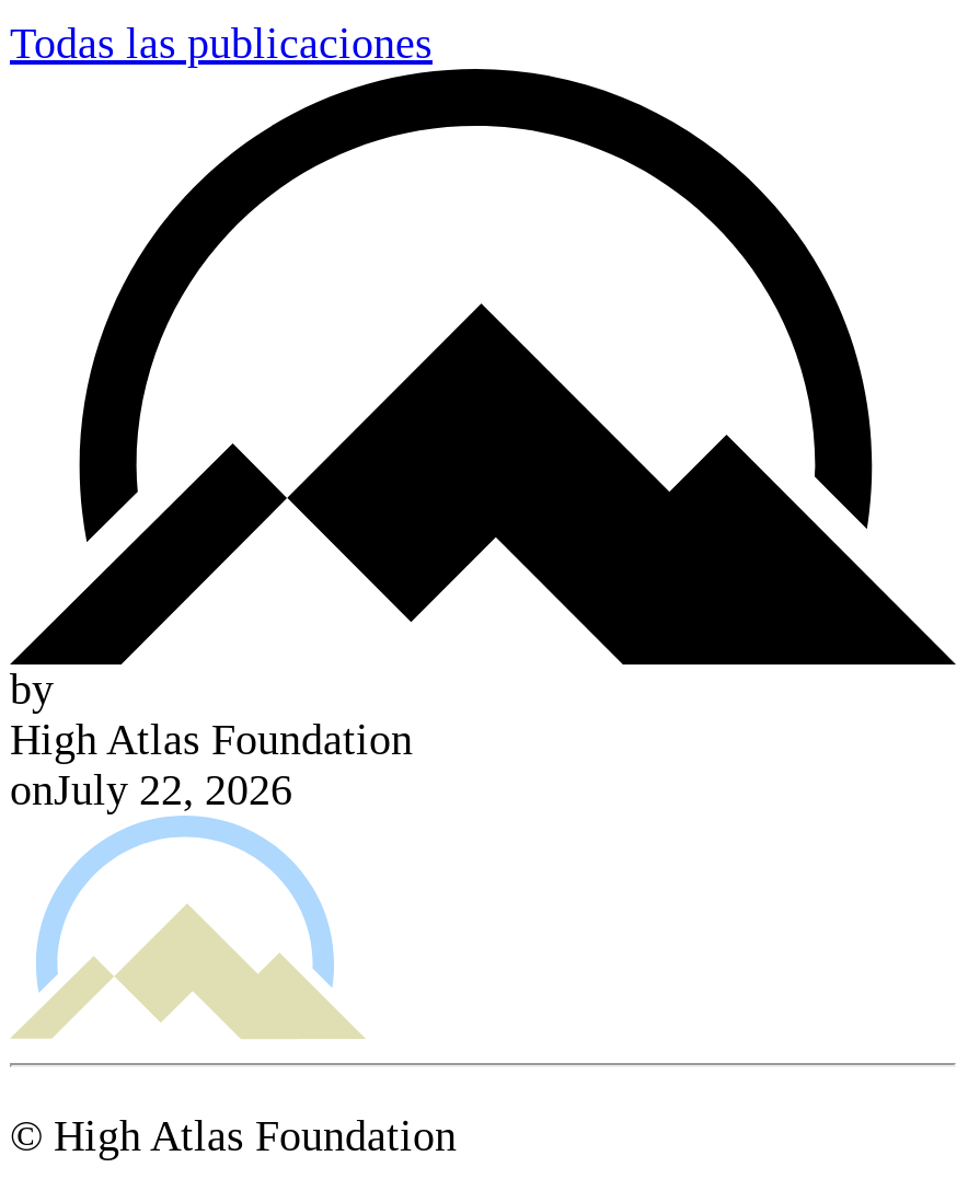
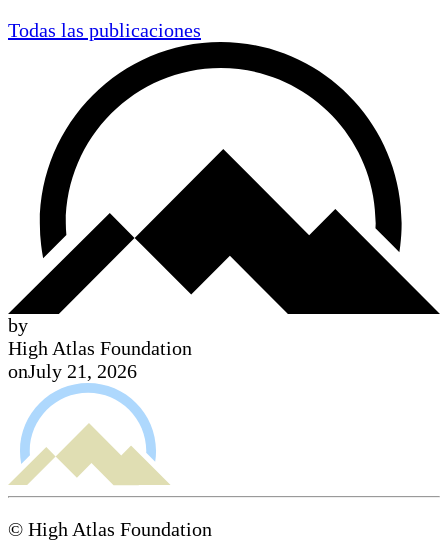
- onJuly 22, 2026
+ onJuly 21, 2026
